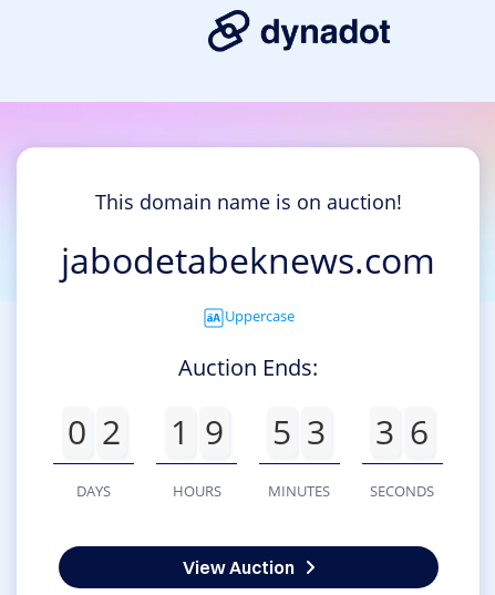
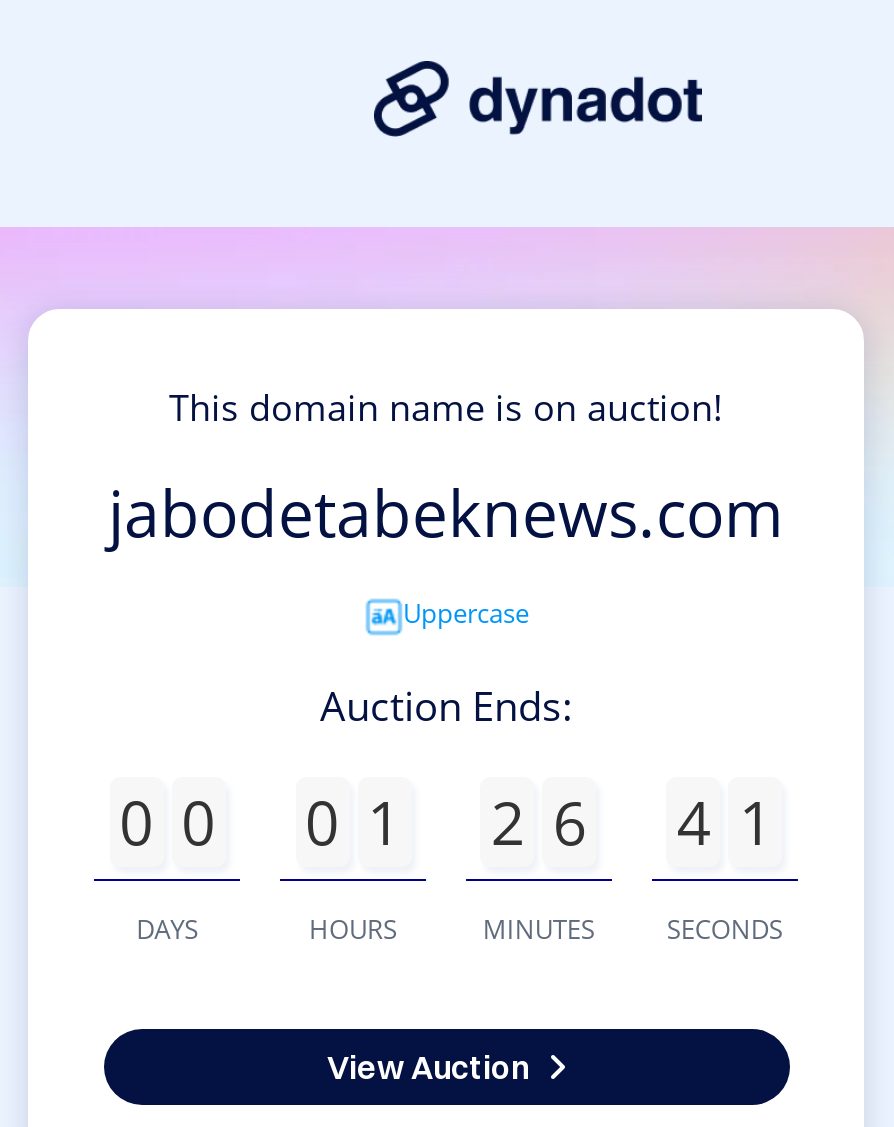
- 0 2
+ 0 0

- 1 9
+ 0 1

- 5 3
+ 2 6

- 3 6
+ 4 1
